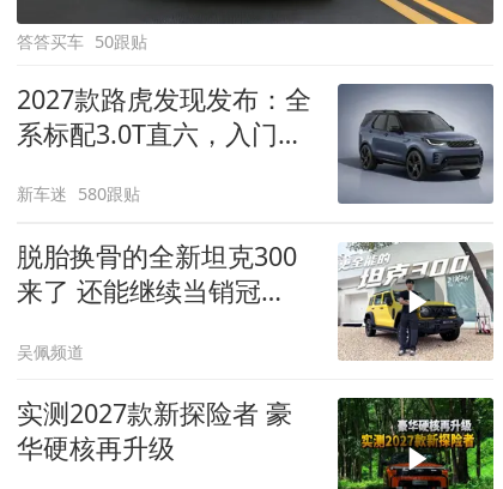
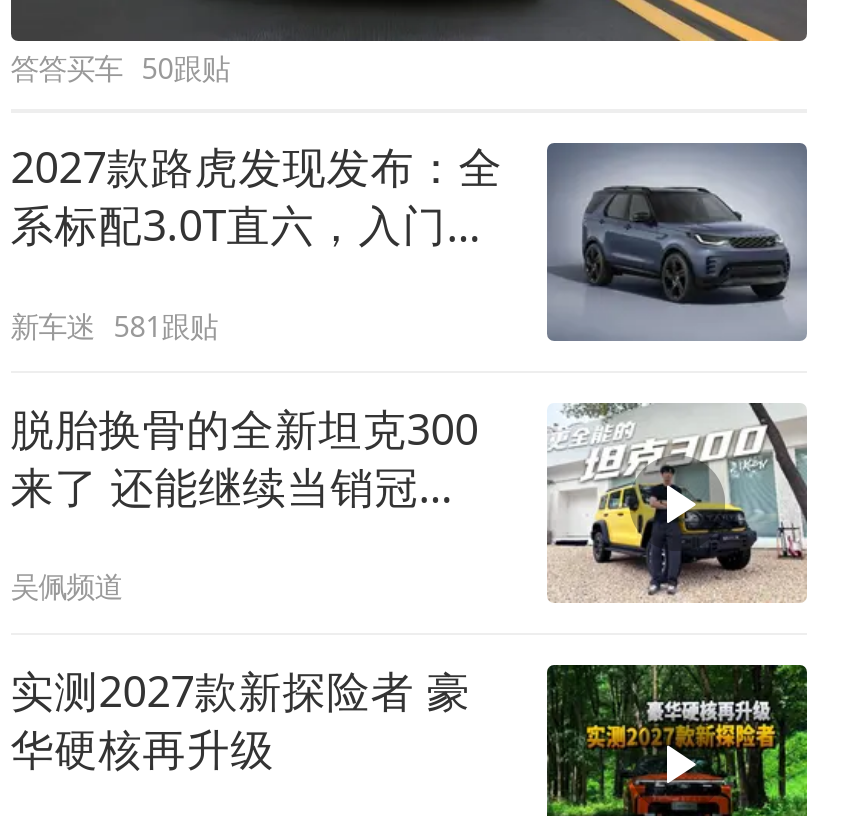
- 新车迷 580跟贴
+ 新车迷 581跟贴
